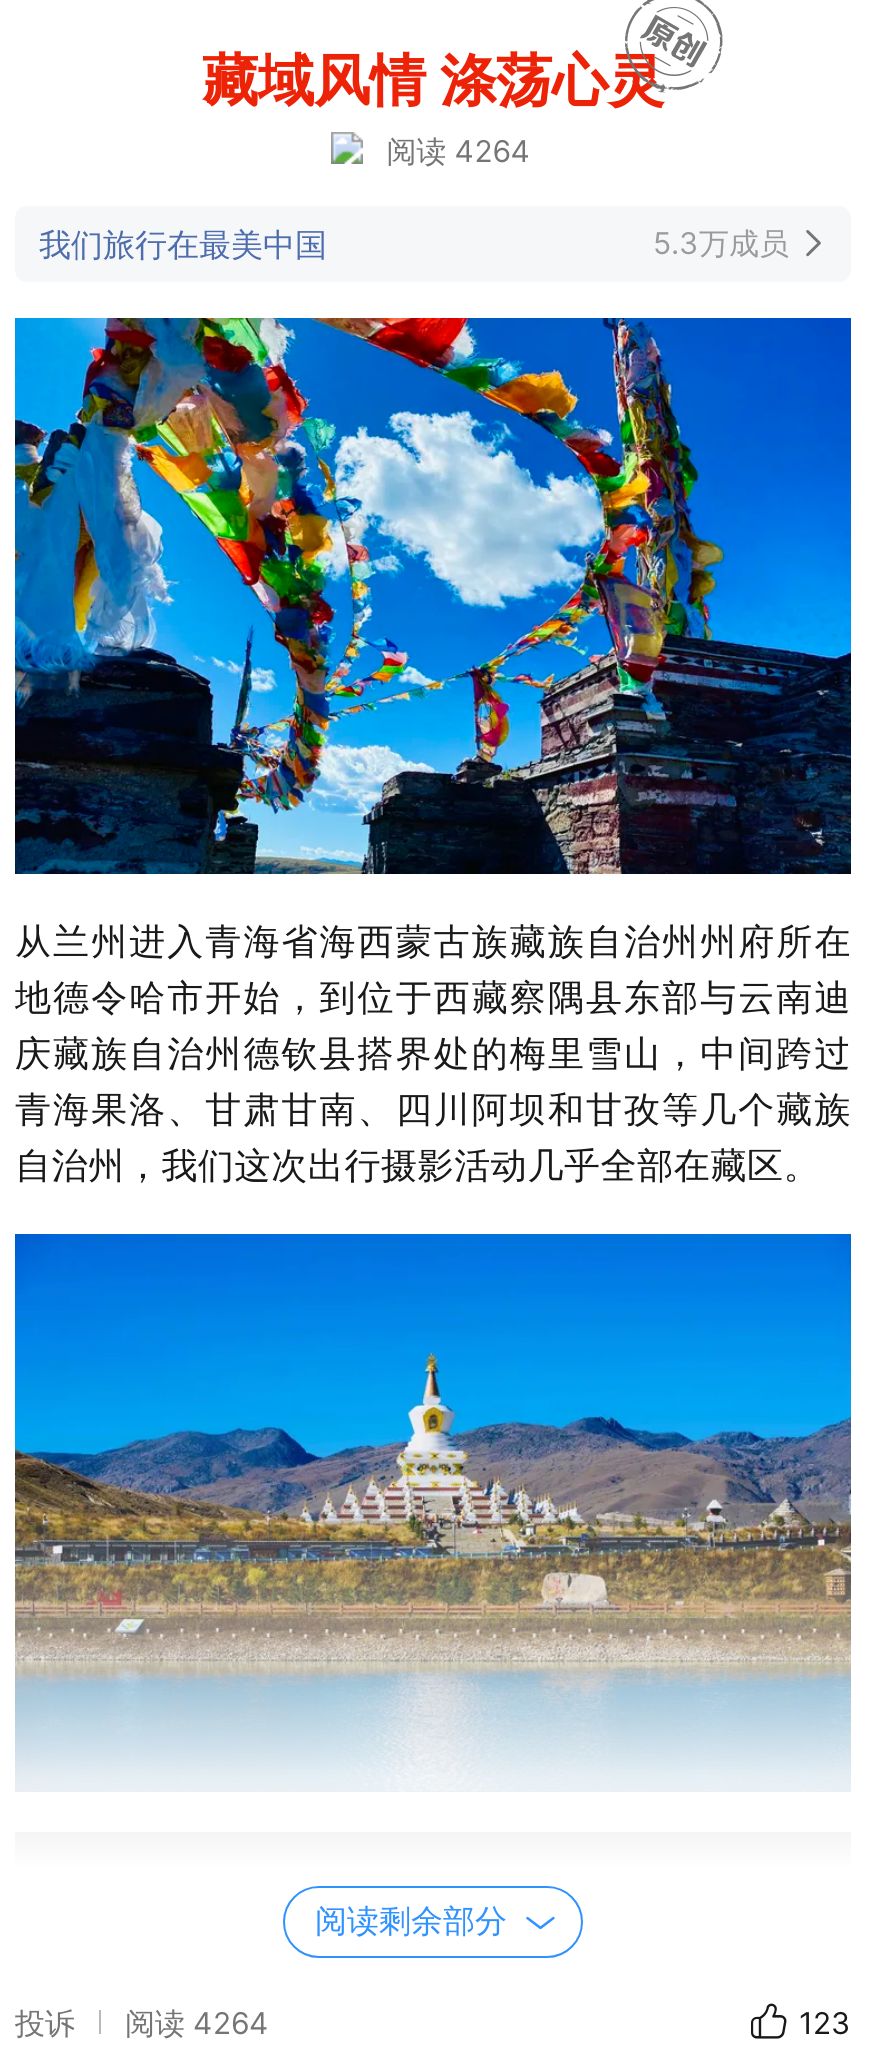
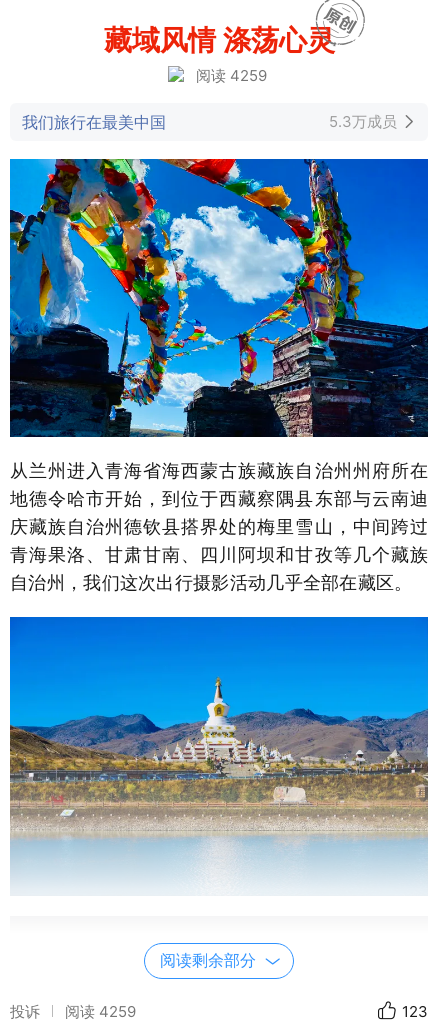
- 阅读 4264
+ 阅读 4259

- 投诉 阅读 4264
+ 投诉 阅读 4259
